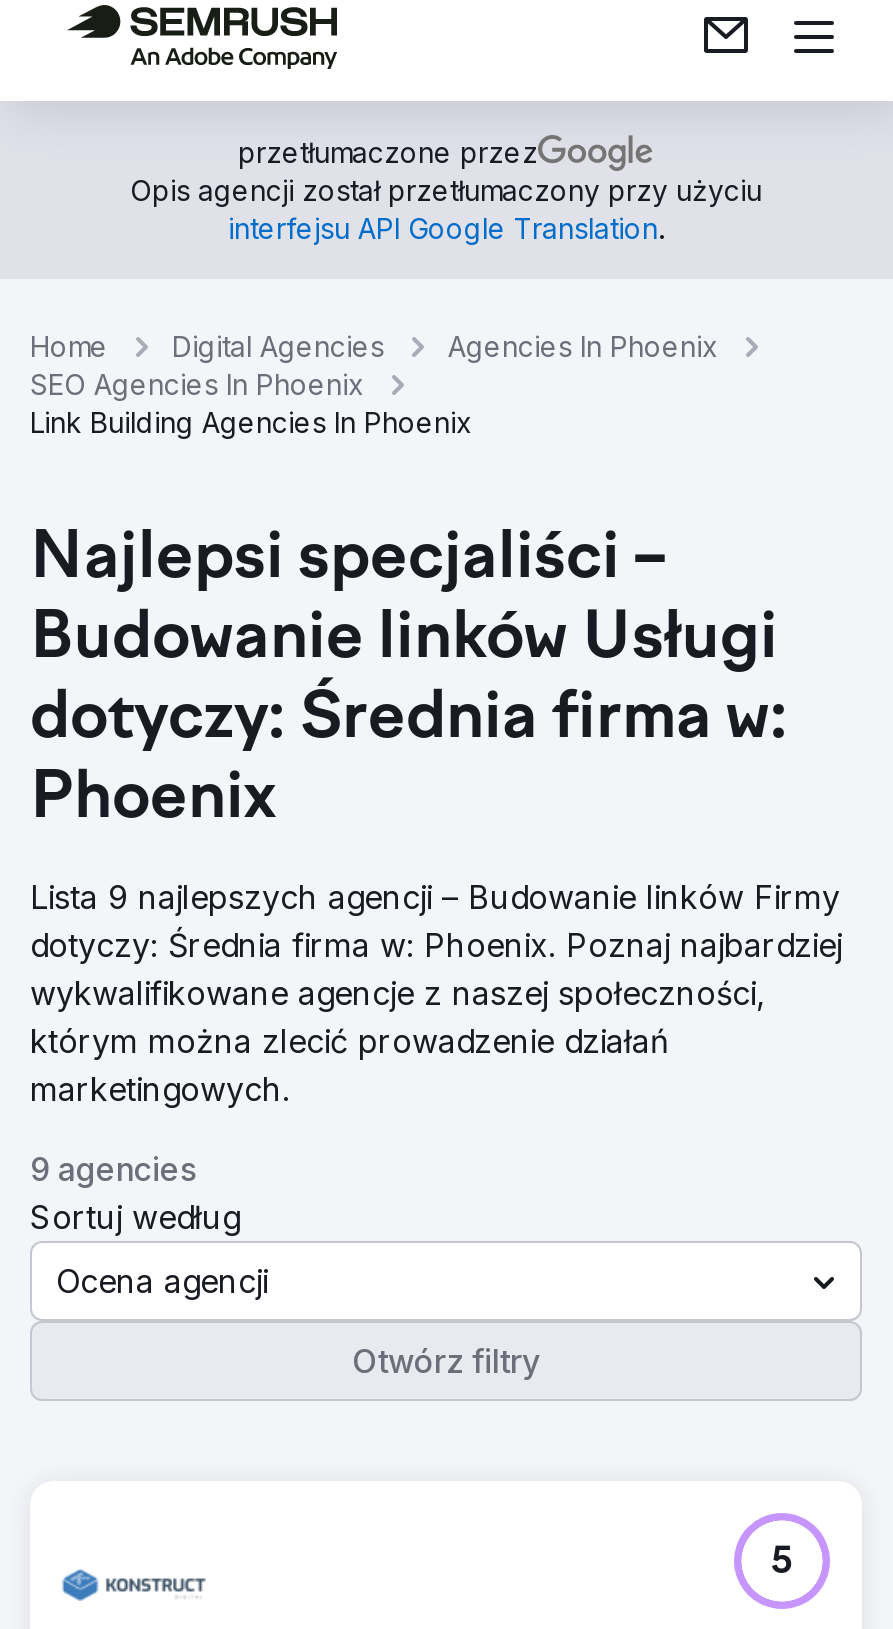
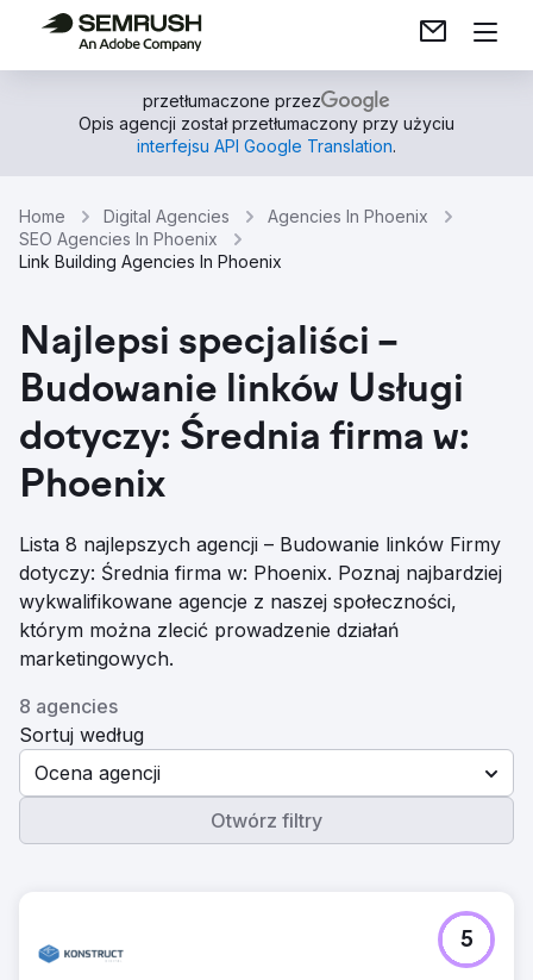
- Lista 9 najlepszych agencji – Budowanie linków Firmy
+ Lista 8 najlepszych agencji – Budowanie linków Firmy

- 9 agencies
+ 8 agencies
